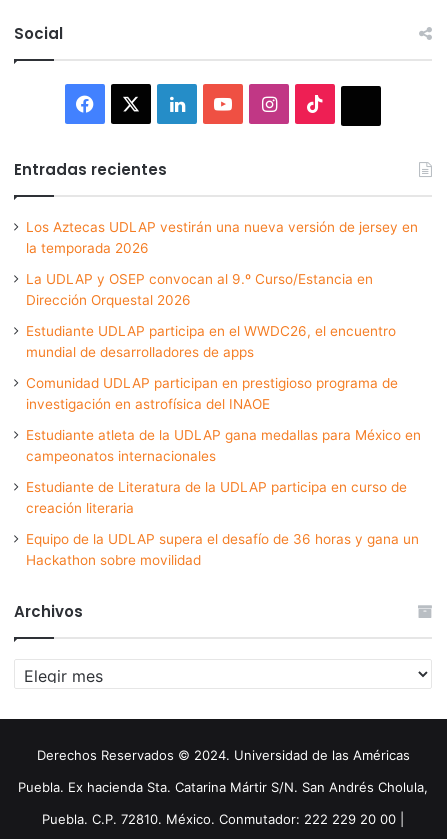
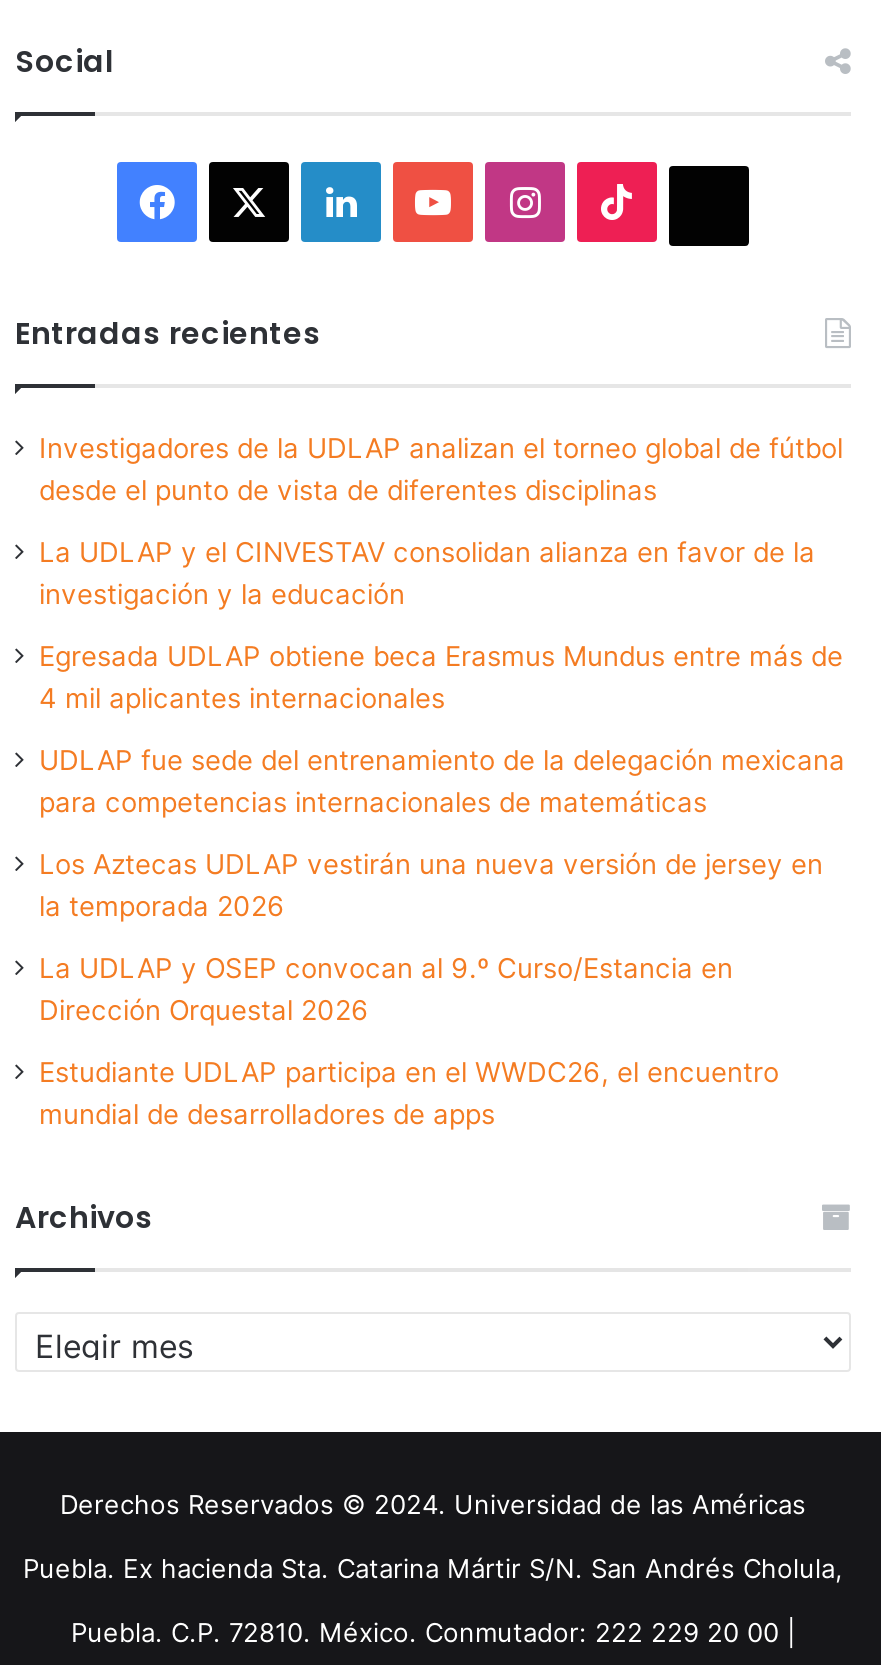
+ Investigadores de la UDLAP analizan el torneo global de fútbol
+ desde el punto de vista de diferentes disciplinas
+ La UDLAP y el CINVESTAV consolidan alianza en favor de la
+ investigación y la educación
+ Egresada UDLAP obtiene beca Erasmus Mundus entre más de
+ 4 mil aplicantes internacionales
+ UDLAP fue sede del entrenamiento de la delegación mexicana
+ para competencias internacionales de matemáticas

moved down: Los Aztecas UDLAP vestirán una nueva versión de jersey en | la temporada 2026 | La UDLAP y OSEP convocan al 9.º Curso/Estancia en | Dirección Orquestal 2026 | Estudiante UDLAP participa en el WWDC26, el encuentro | mundial de desarrolladores de apps

- Comunidad UDLAP participan en prestigioso programa de
- investigación en astrofísica del INAOE
- Estudiante atleta de la UDLAP gana medallas para México en
- campeonatos internacionales
- Estudiante de Literatura de la UDLAP participa en curso de
- creación literaria
- Equipo de la UDLAP supera el desafío de 36 horas y gana un
- Hackathon sobre movilidad
